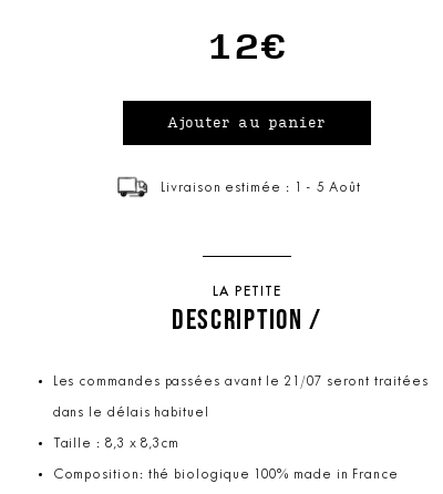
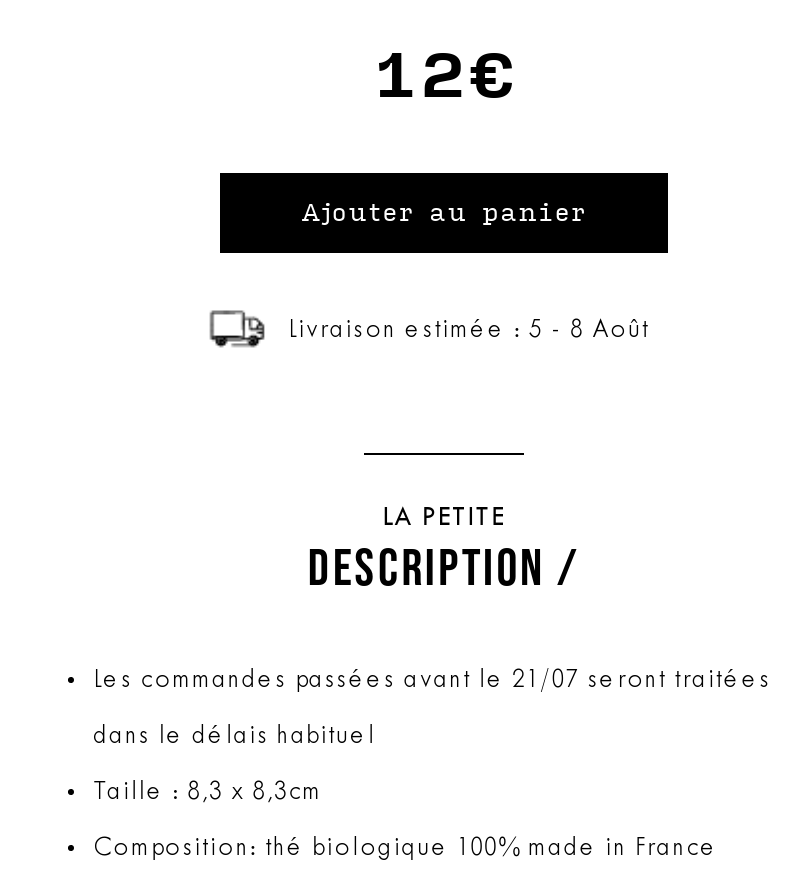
- Livraison estimée : 1 - 5 Août
+ Livraison estimée : 5 - 8 Août
